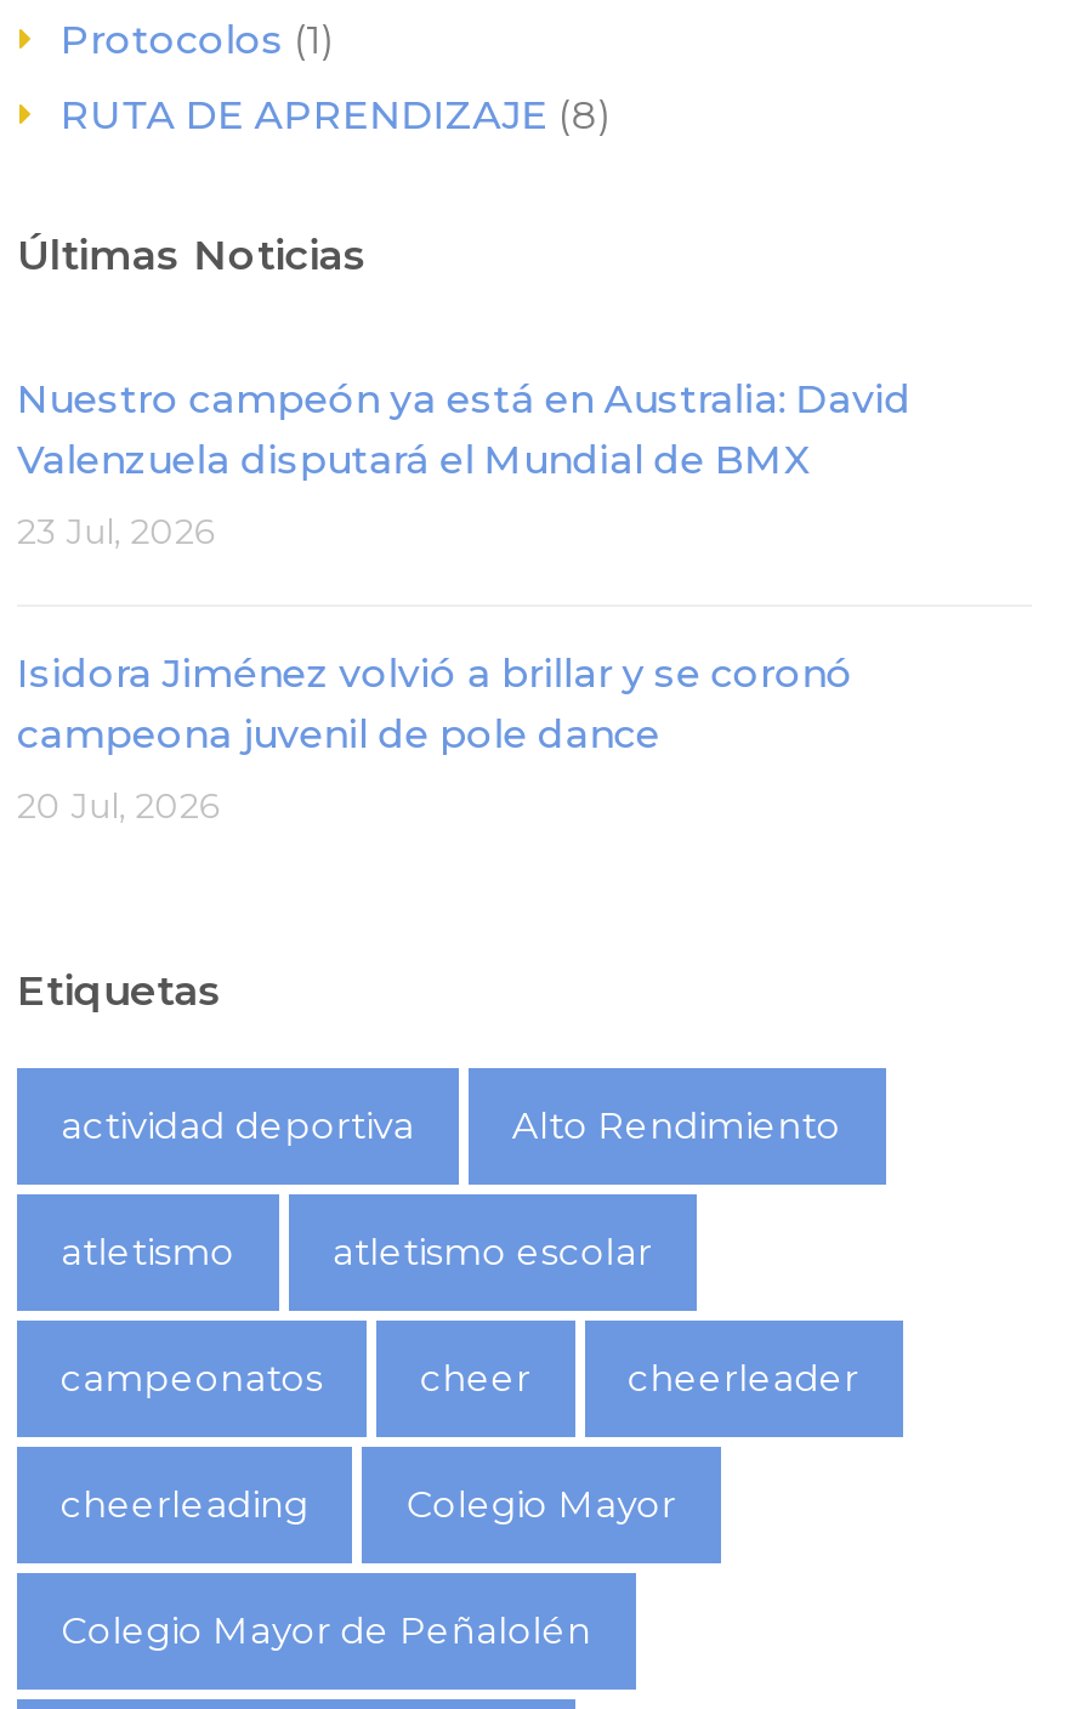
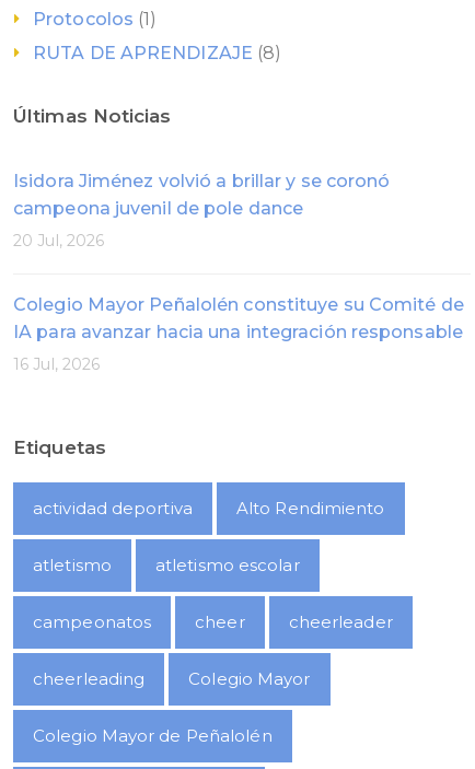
- Nuestro campeón ya está en Australia: David
- Valenzuela disputará el Mundial de BMX
- 23 Jul, 2026

moved up: Isidora Jiménez volvió a brillar y se coronó | campeona juvenil de pole dance | 20 Jul, 2026

+ Colegio Mayor Peñalolén constituye su Comité de
+ IA para avanzar hacia una integración responsable
+ 16 Jul, 2026
